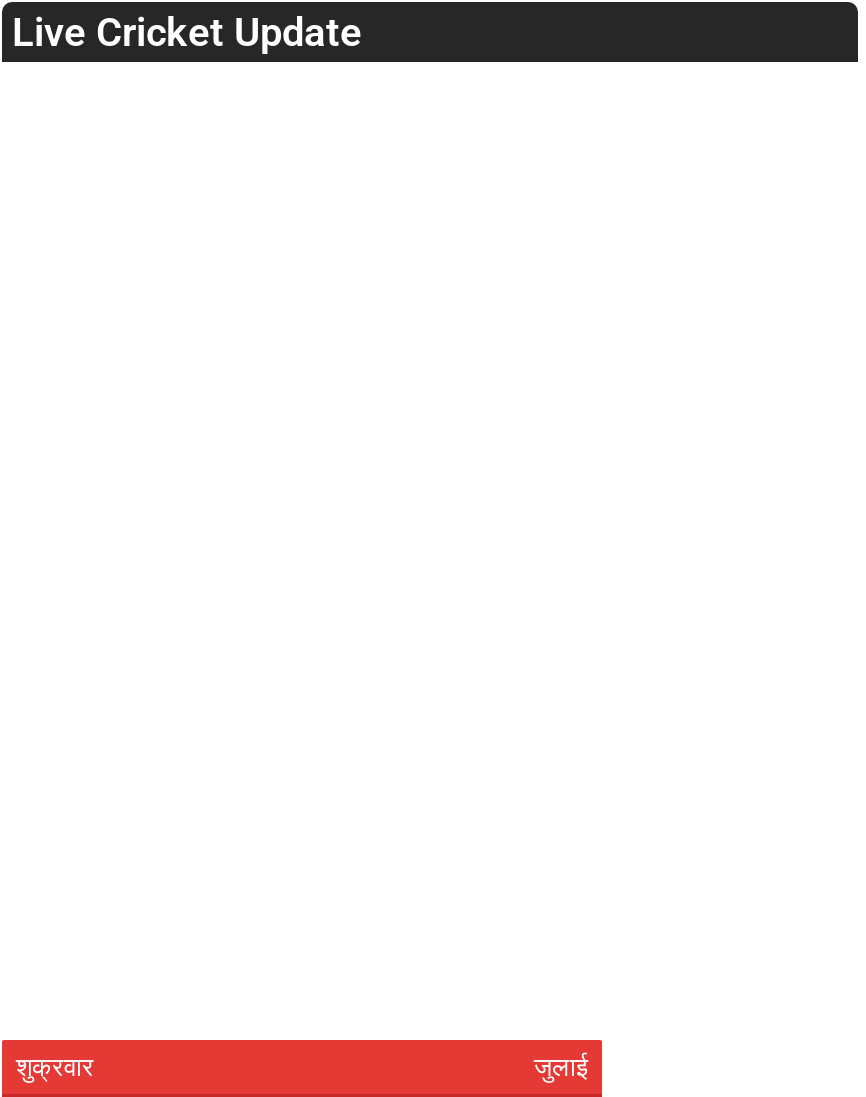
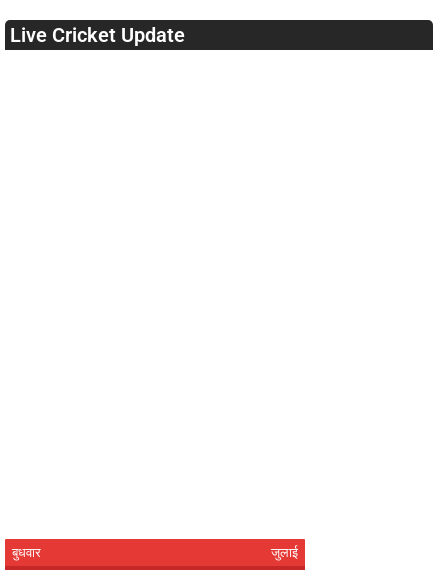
- शुक्रवार
+ बुधवार
